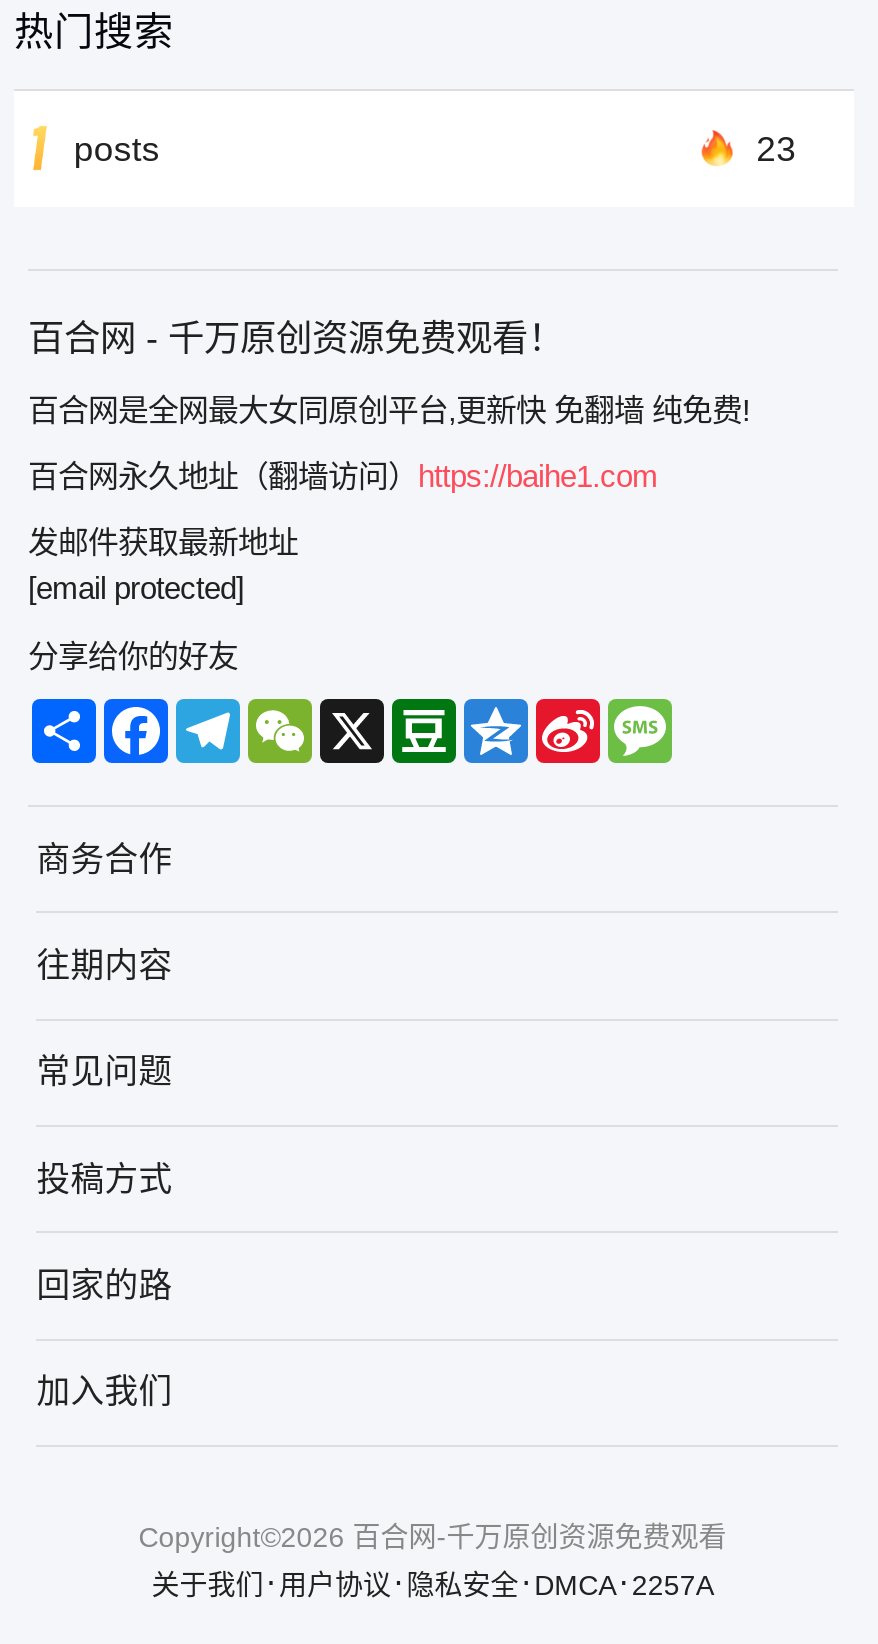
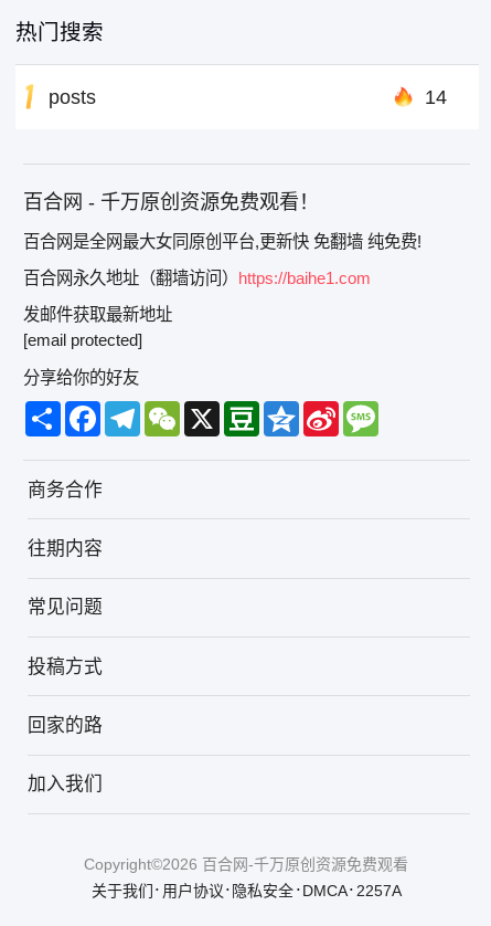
- 23
+ 14
